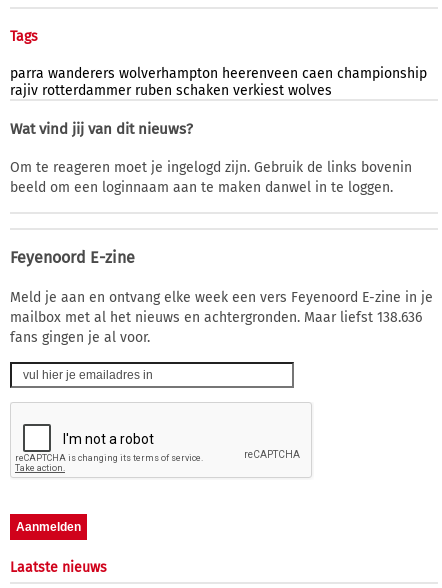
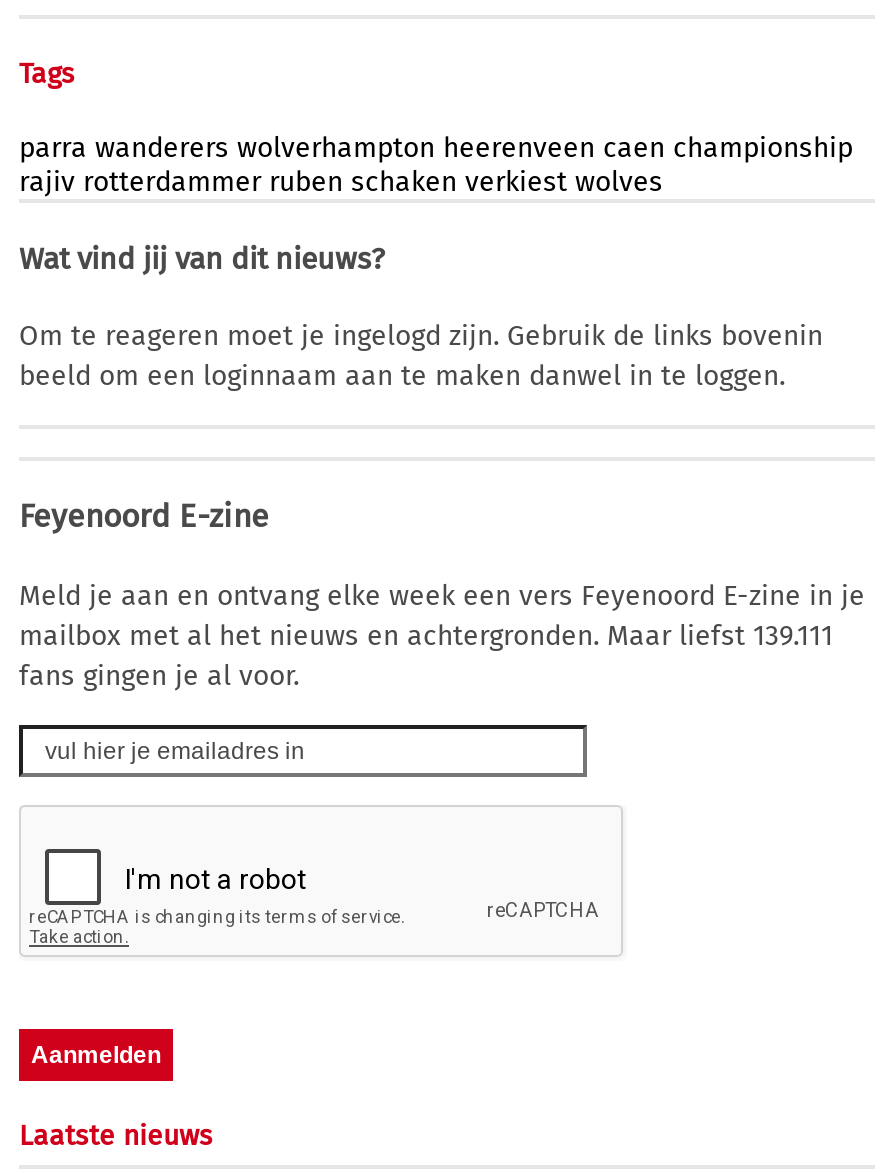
- mailbox met al het nieuws en achtergronden. Maar liefst 138.636
+ mailbox met al het nieuws en achtergronden. Maar liefst 139.111
